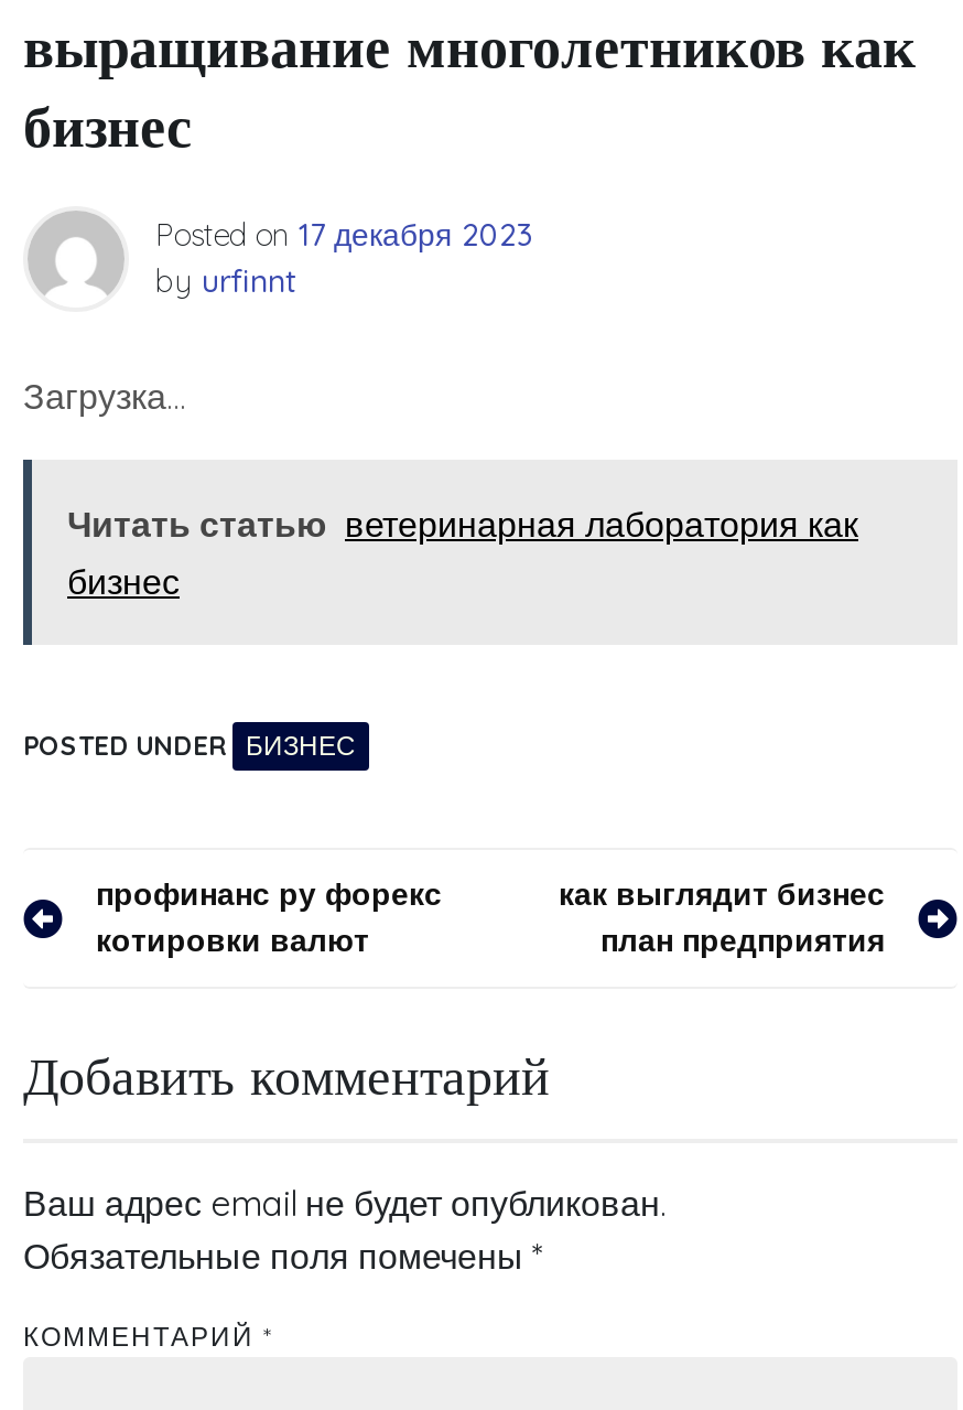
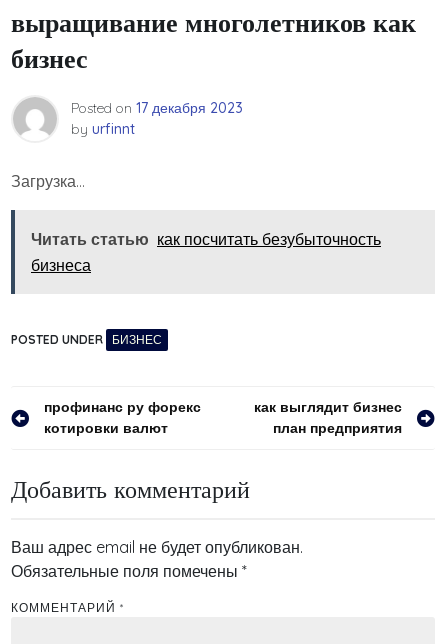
- Читать статью ветеринарная лаборатория как
- бизнес
+ Читать статью как посчитать безубыточность
+ бизнеса
